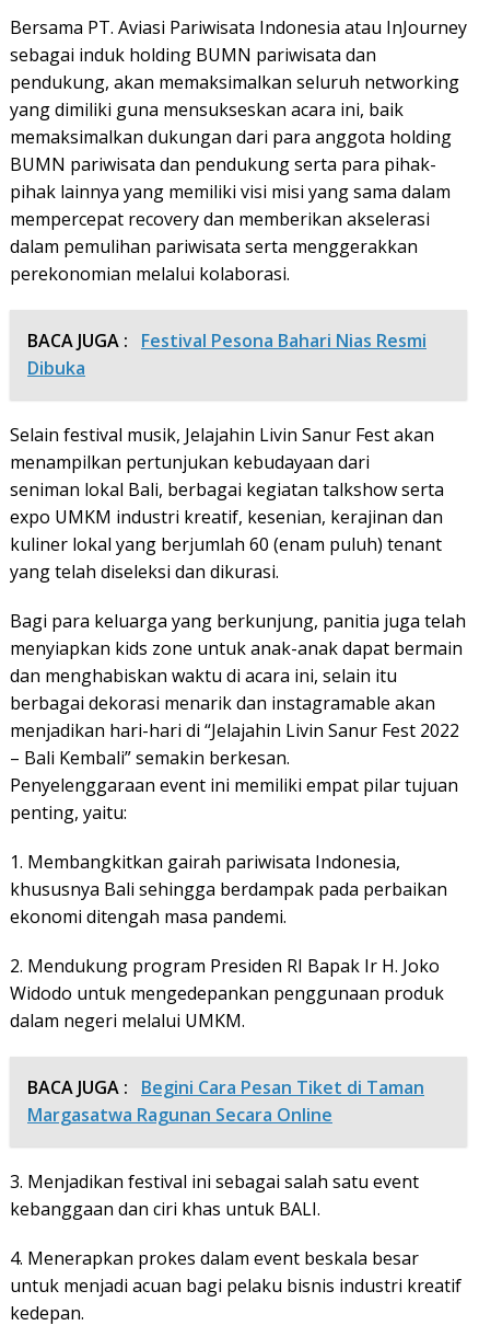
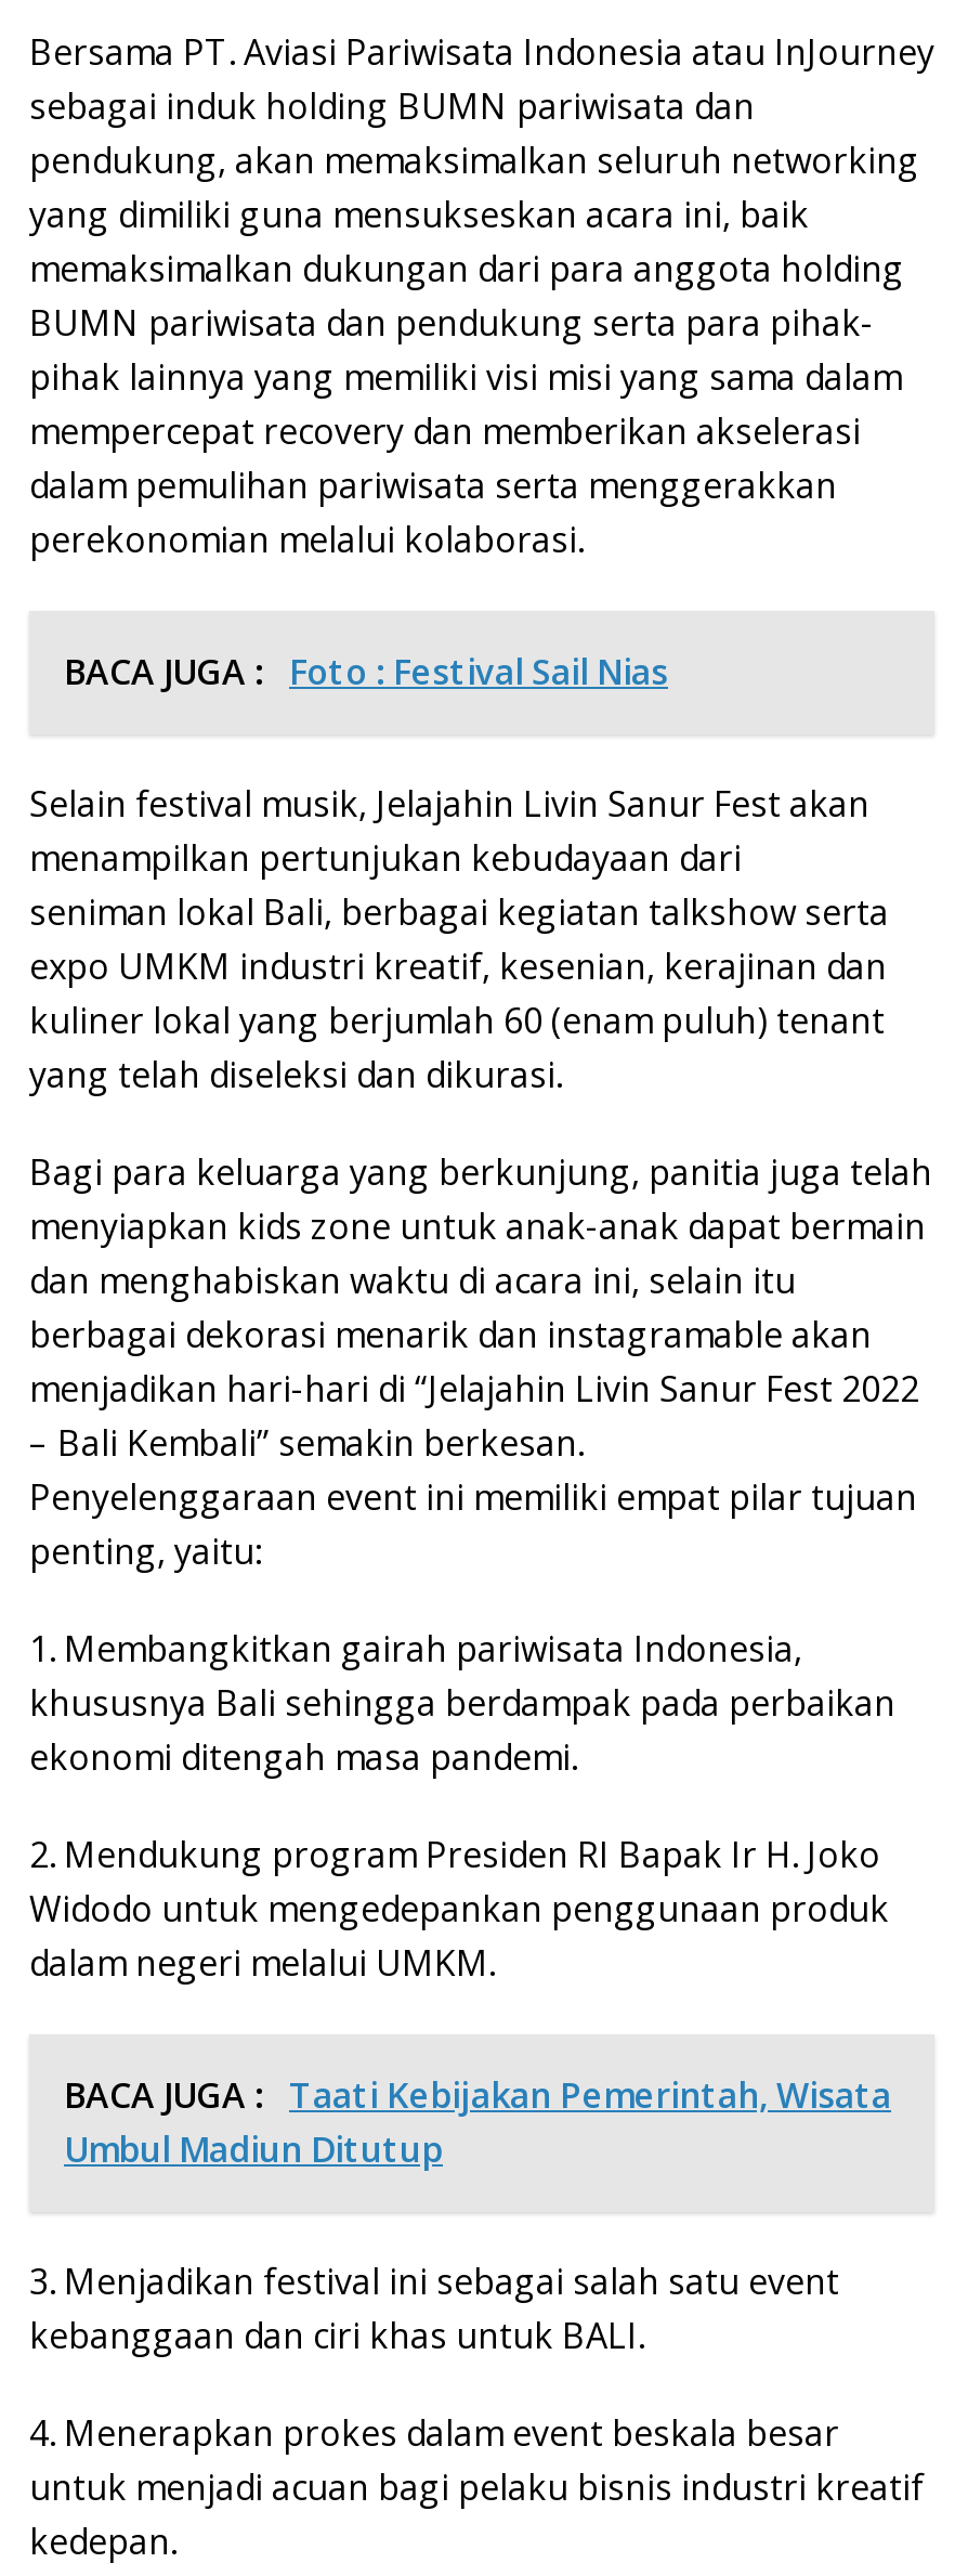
- BACA JUGA : Festival Pesona Bahari Nias Resmi
- Dibuka
+ BACA JUGA : Foto : Festival Sail Nias

- BACA JUGA : Begini Cara Pesan Tiket di Taman
- Margasatwa Ragunan Secara Online
+ BACA JUGA : Taati Kebijakan Pemerintah, Wisata
+ Umbul Madiun Ditutup
